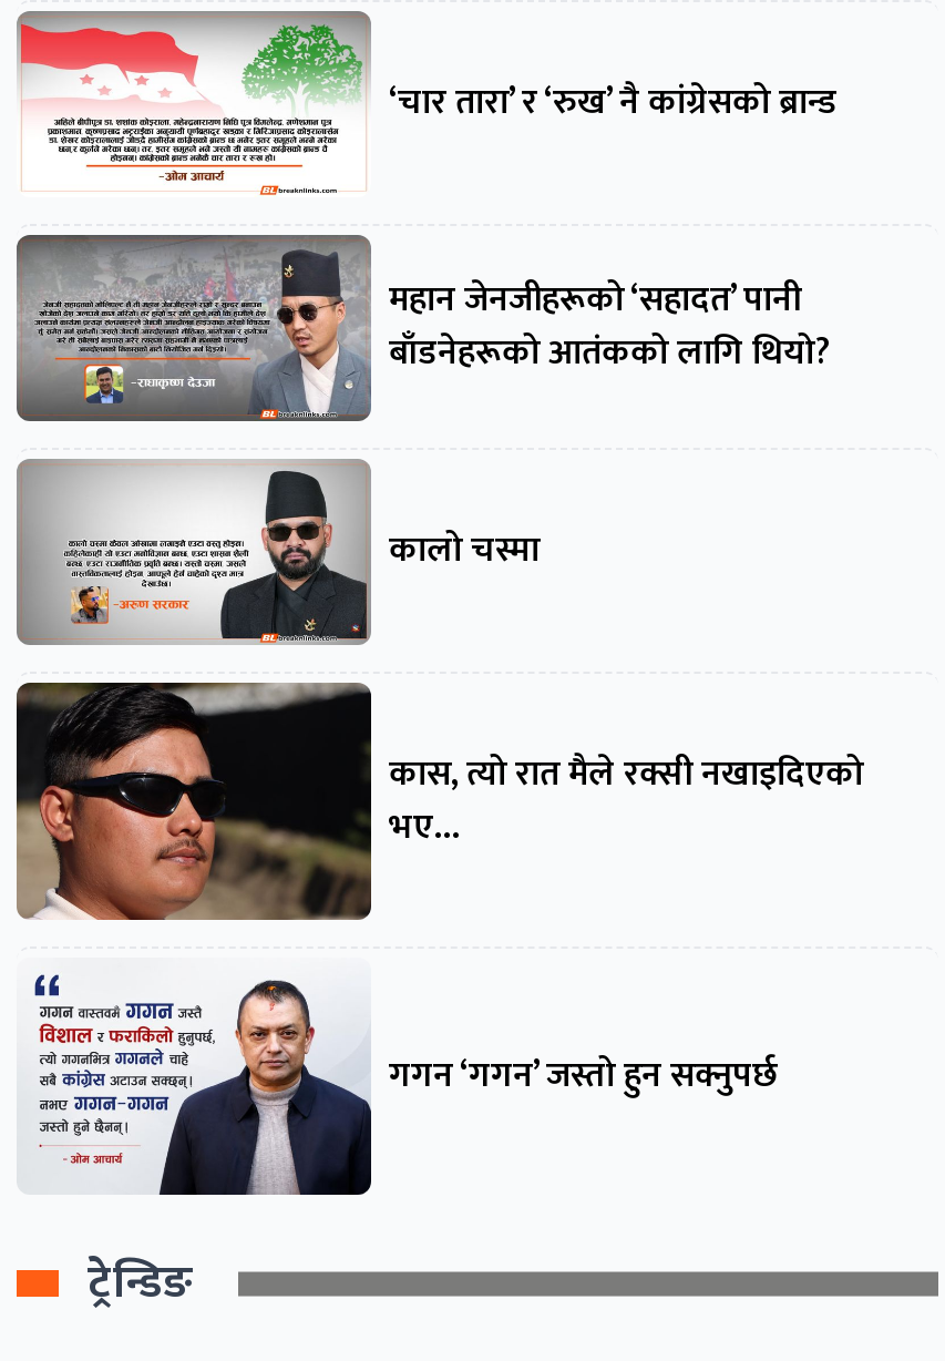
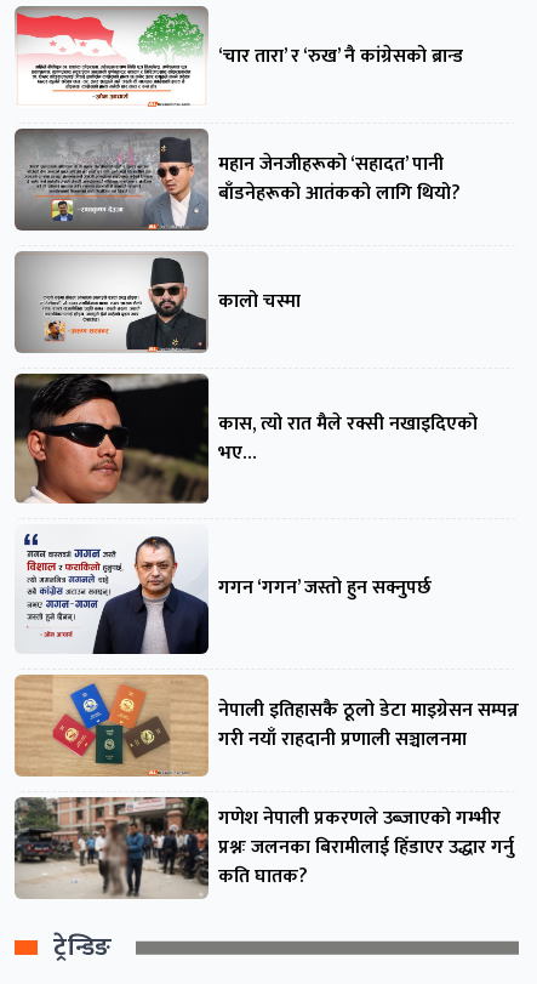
+ [image]
+ नेपाली इतिहासकै ठूलो डेटा माइग्रेसन सम्पन्न
+ गरी नयाँ राहदानी प्रणाली सञ्चालनमा
+ गणेश नेपाली प्रकरणले उब्जाएको गम्भीर
+ प्रश्नः जलनका बिरामीलाई हिँडाएर उद्धार गर्नु
+ कति घातक?

+ [image]
